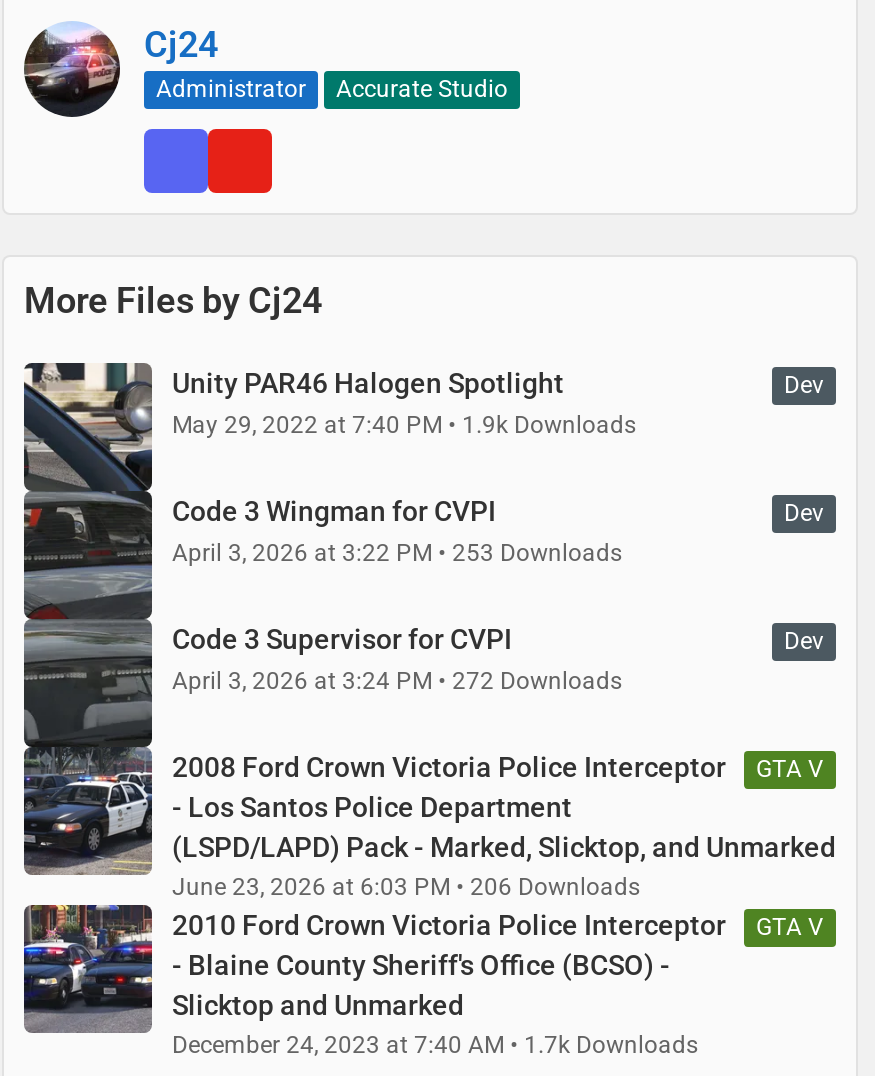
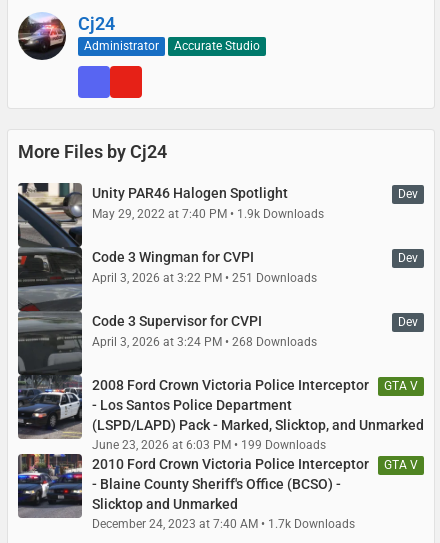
- April 3, 2026 at 3:22 PM 253 Downloads
+ April 3, 2026 at 3:22 PM 251 Downloads

- April 3, 2026 at 3:24 PM 272 Downloads
+ April 3, 2026 at 3:24 PM 268 Downloads

- June 23, 2026 at 6:03 PM 206 Downloads
+ June 23, 2026 at 6:03 PM 199 Downloads
